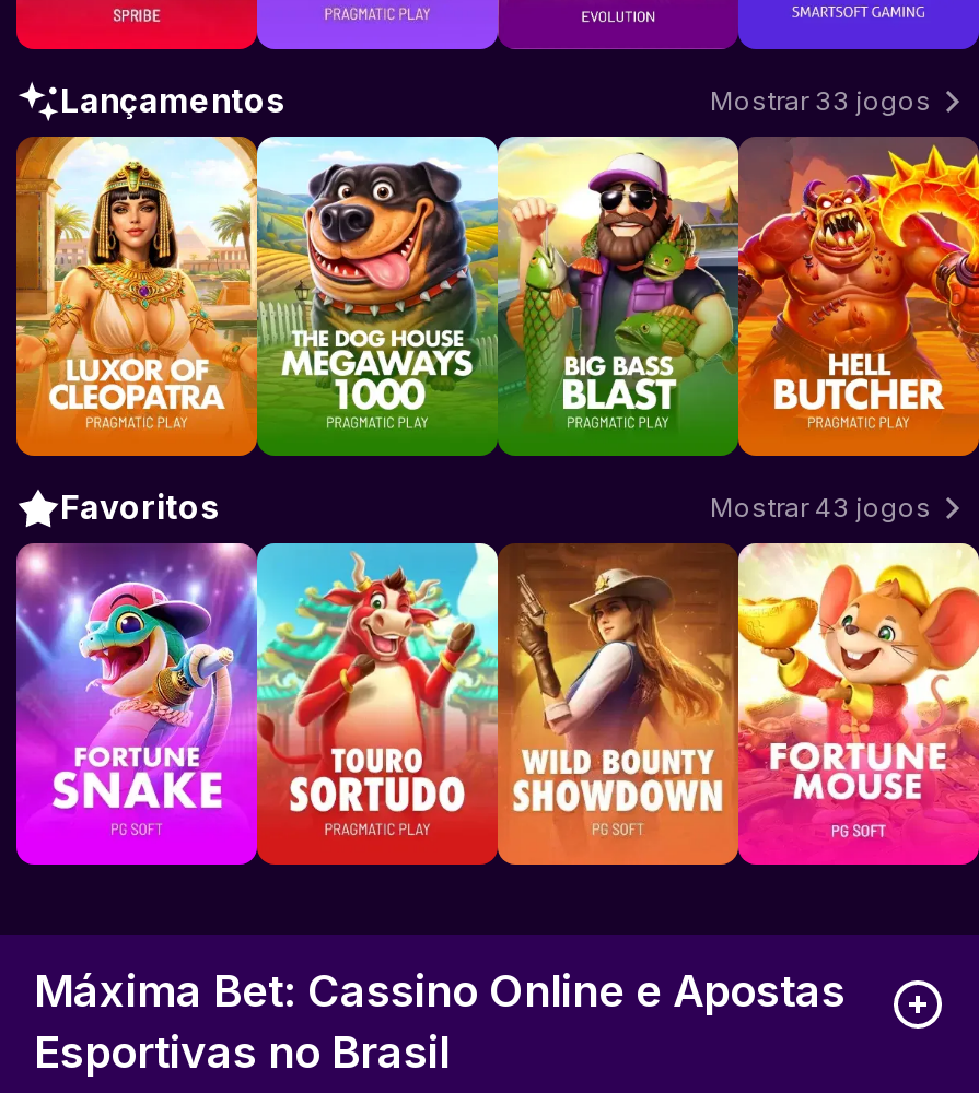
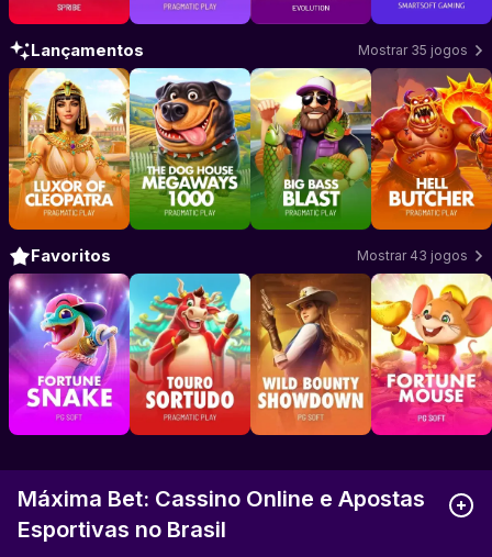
- Mostrar 33 jogos
+ Mostrar 35 jogos
